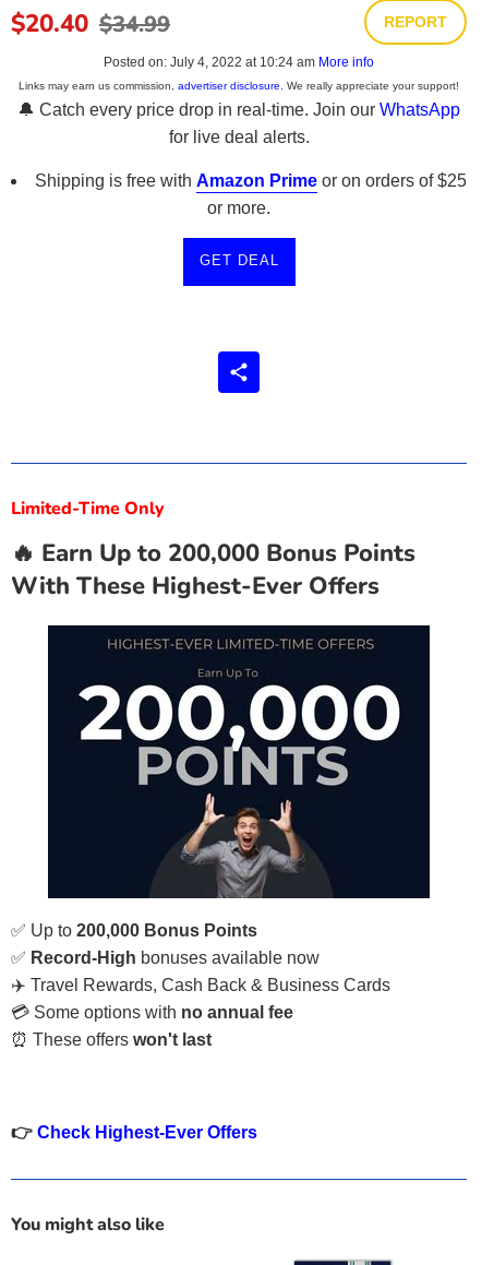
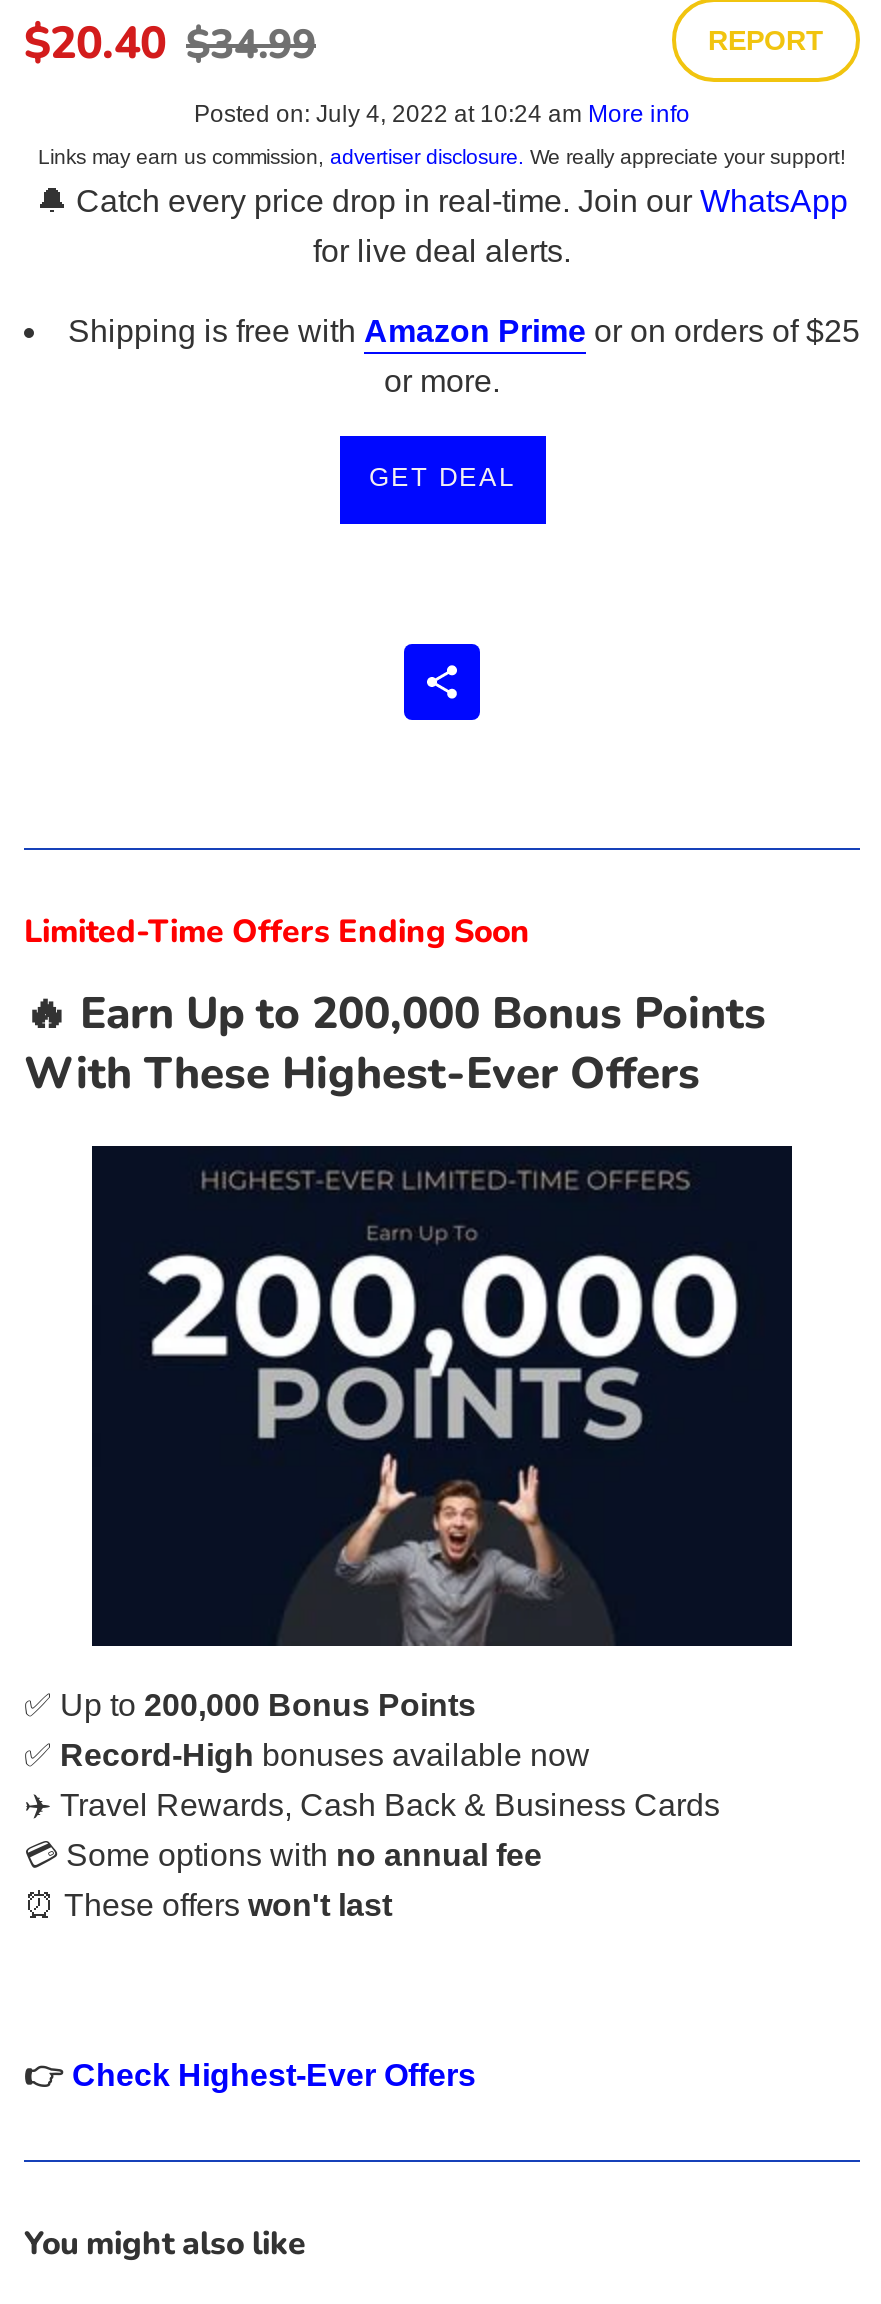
- Limited-Time Only
+ Limited-Time Offers Ending Soon
